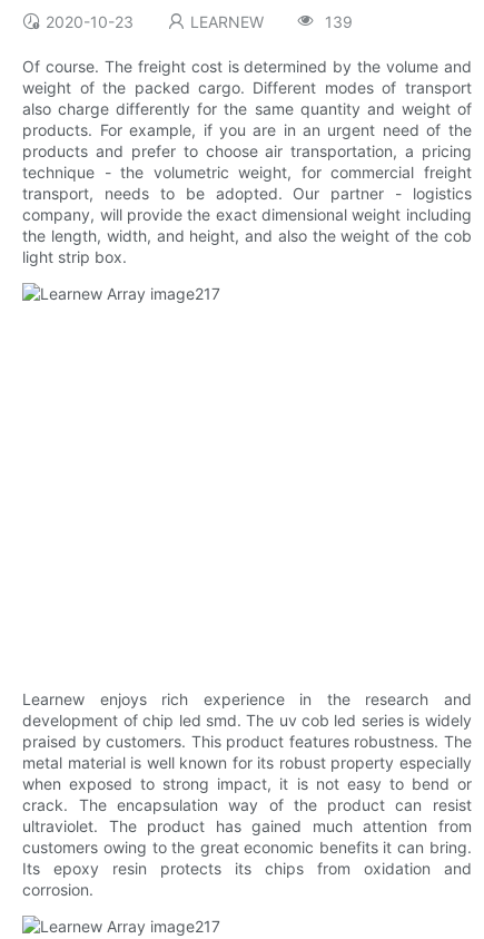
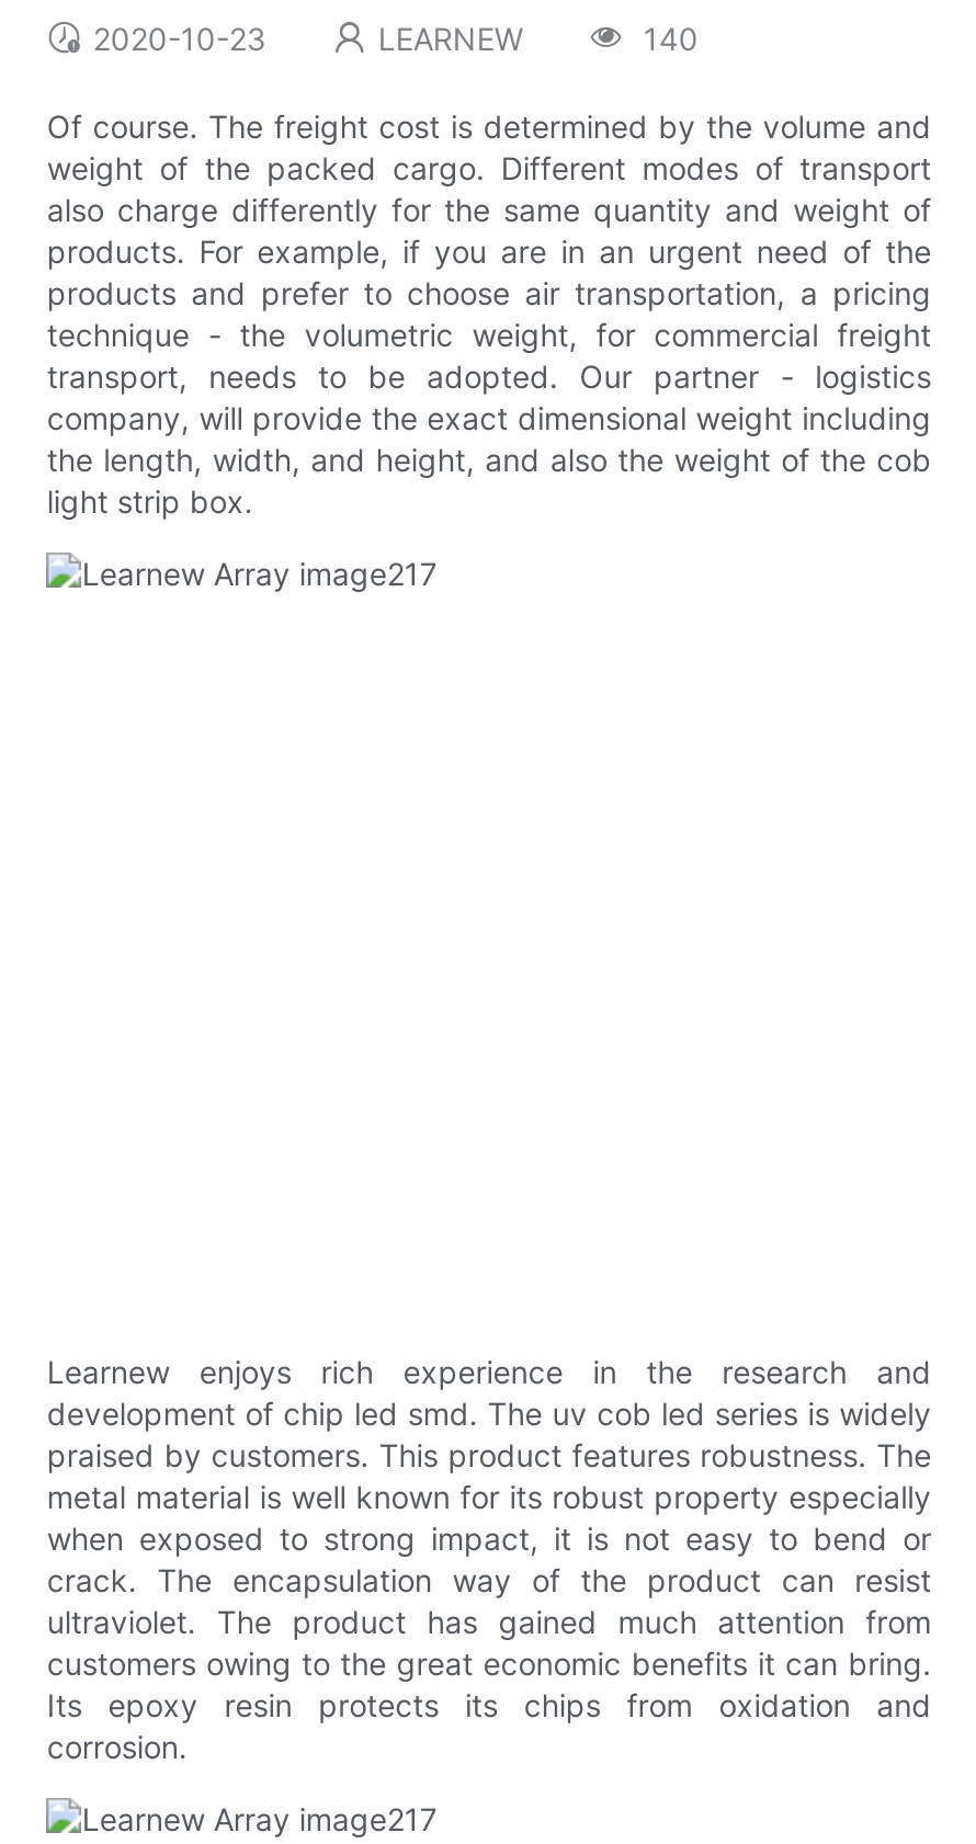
- 139
+ 140
